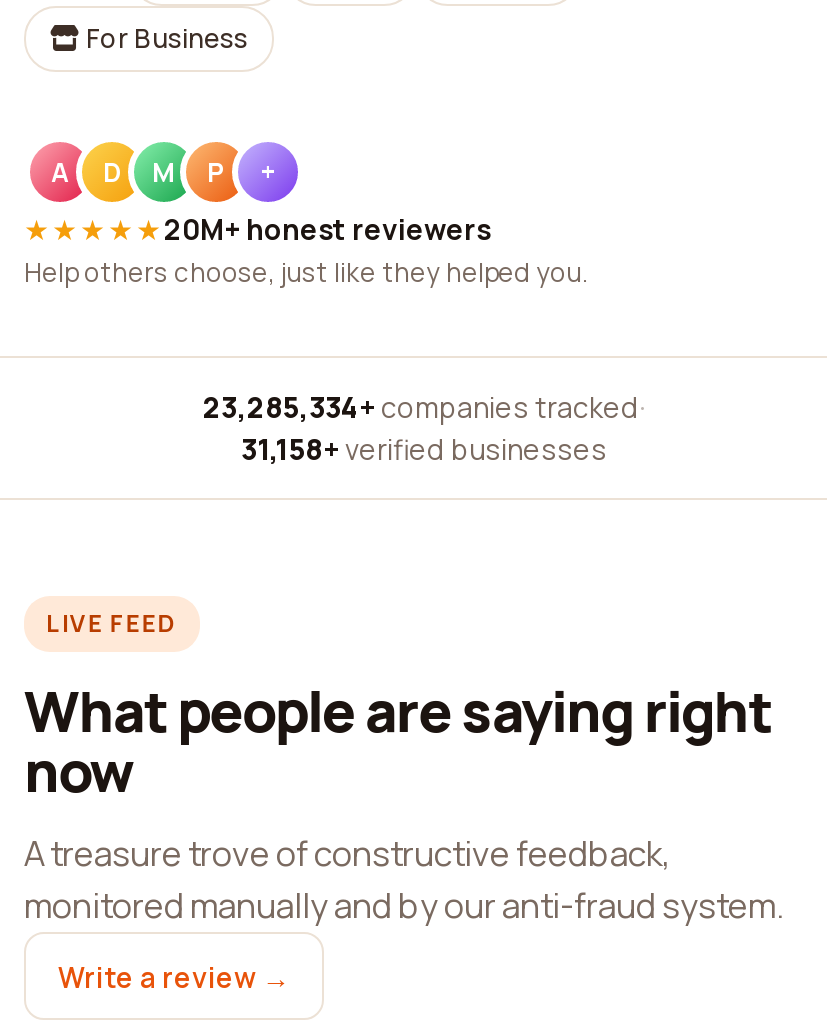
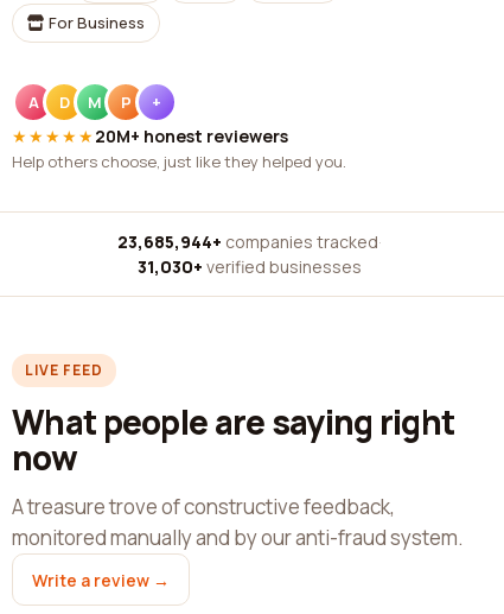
- 23,285,334+ companies tracked ·
+ 23,685,944+ companies tracked ·

- 31,158+ verified businesses
+ 31,030+ verified businesses
